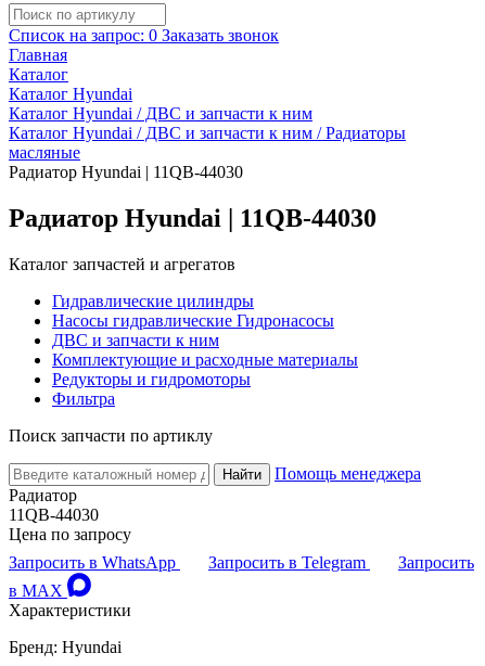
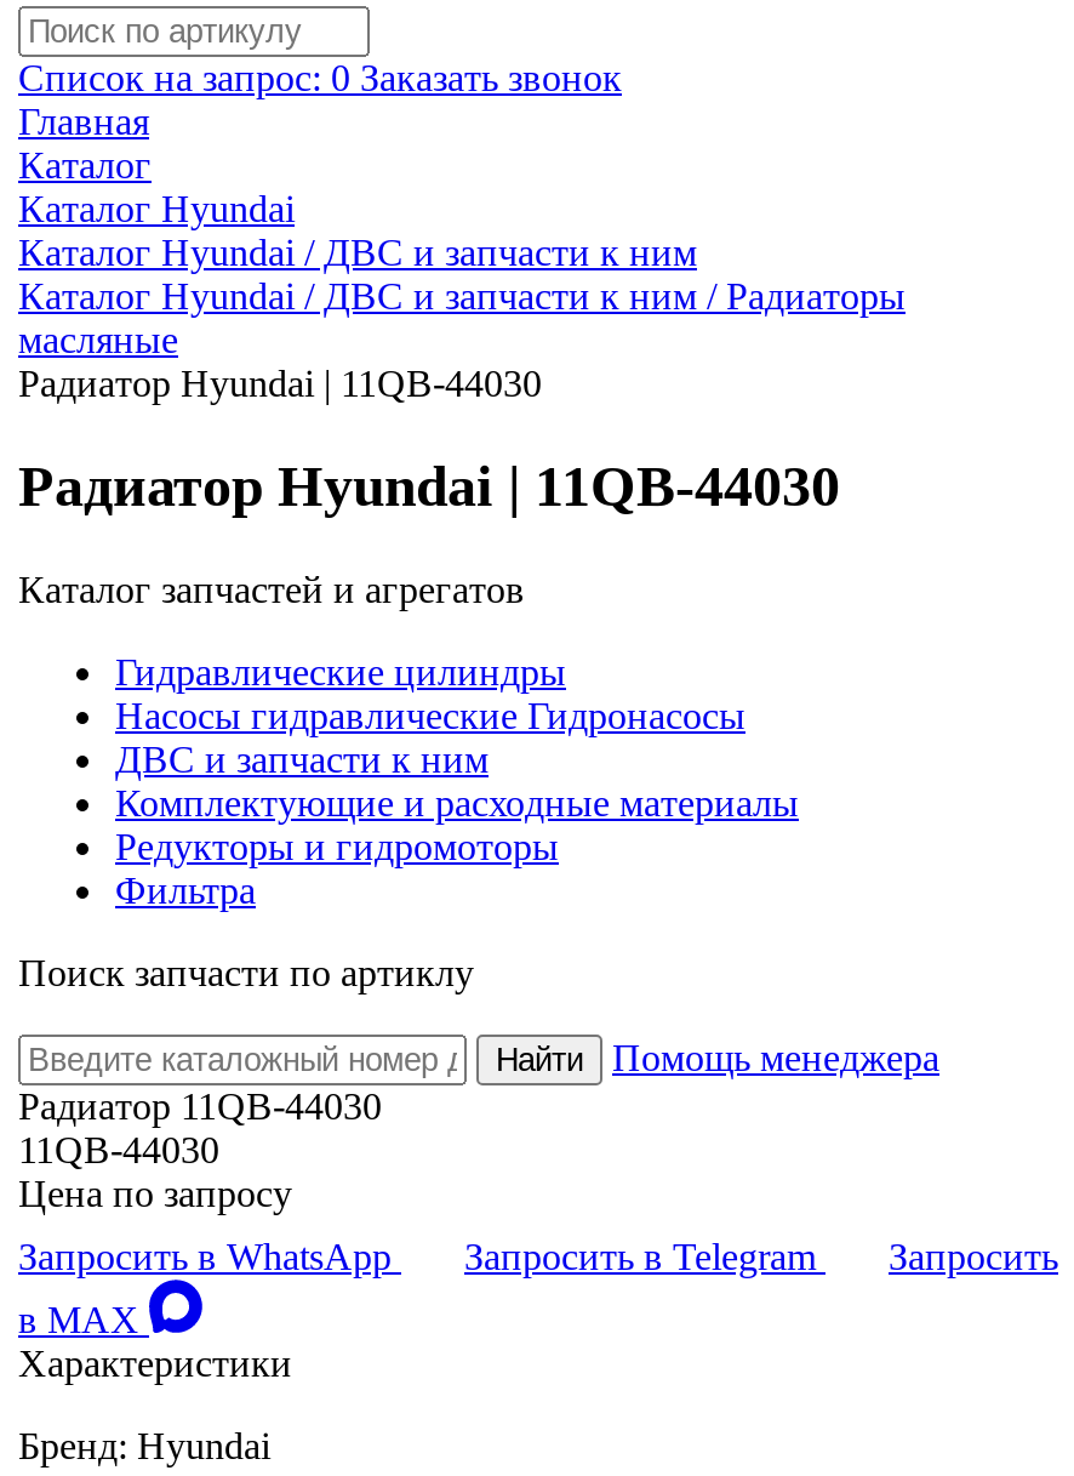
- Радиатор
+ Радиатор 11QB-44030
